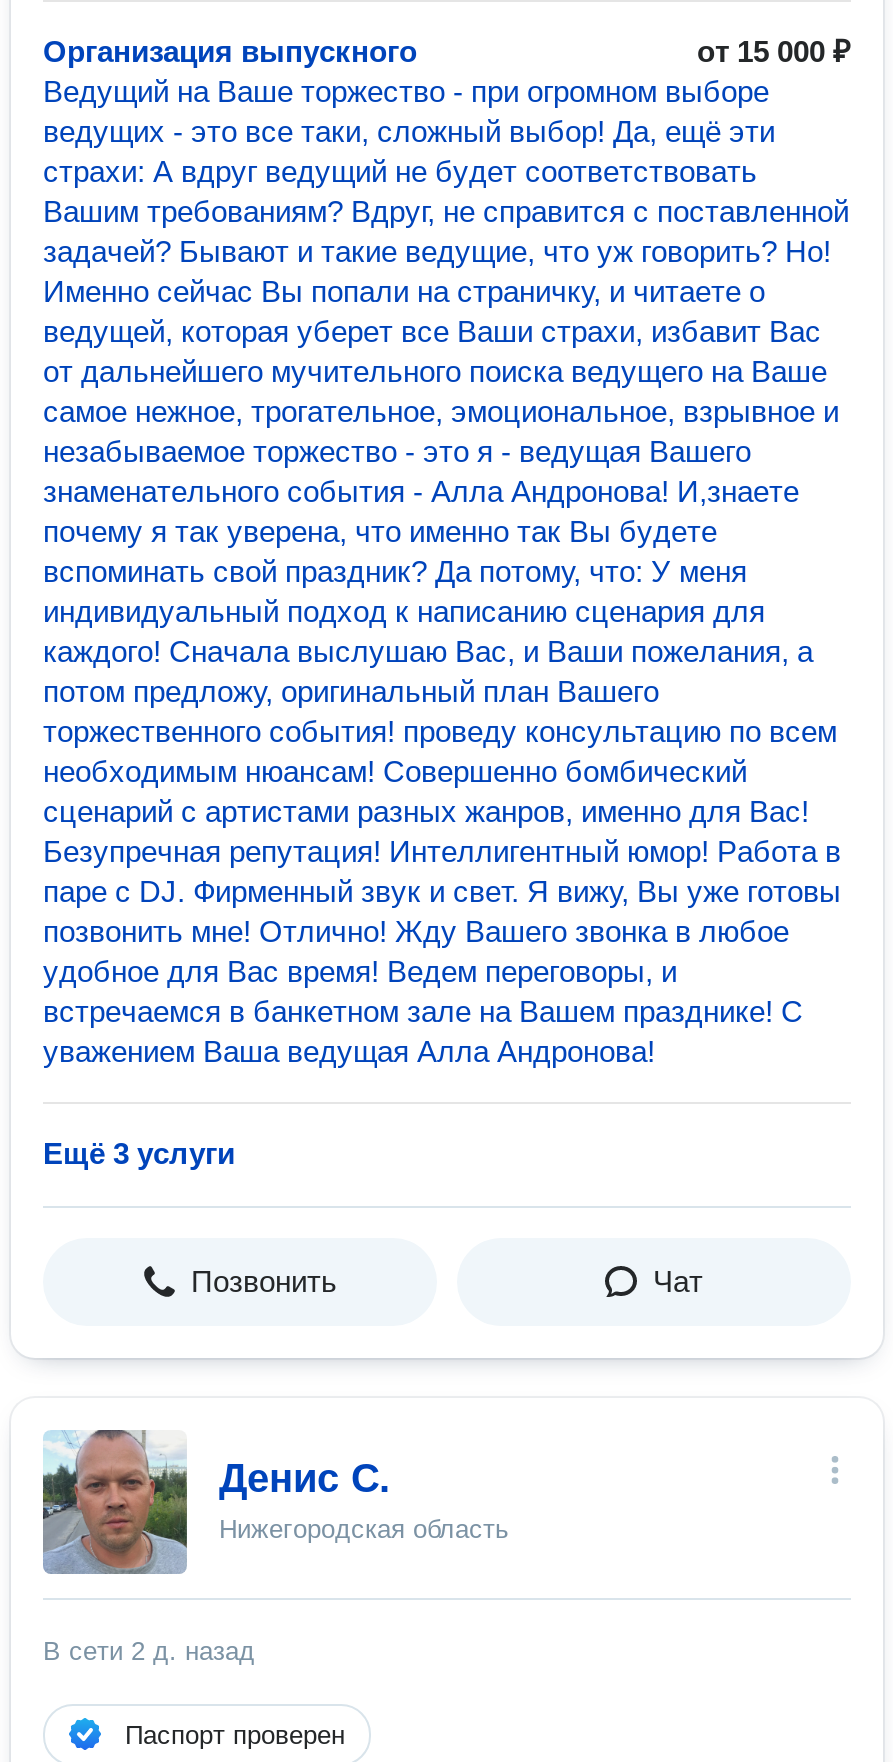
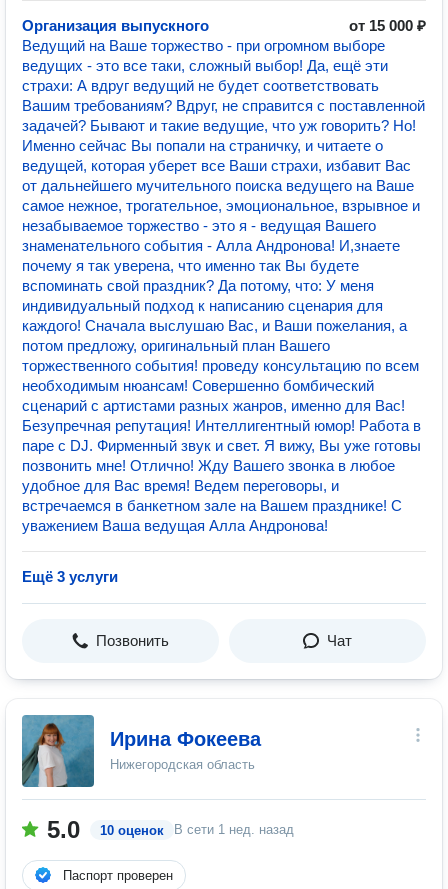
- [image]
- Денис С.
+ [image]
+ Ирина Фокеева

- В сети 2 д. назад
+ 5.0
+ 10 оценок
+ В сети 1 нед. назад
